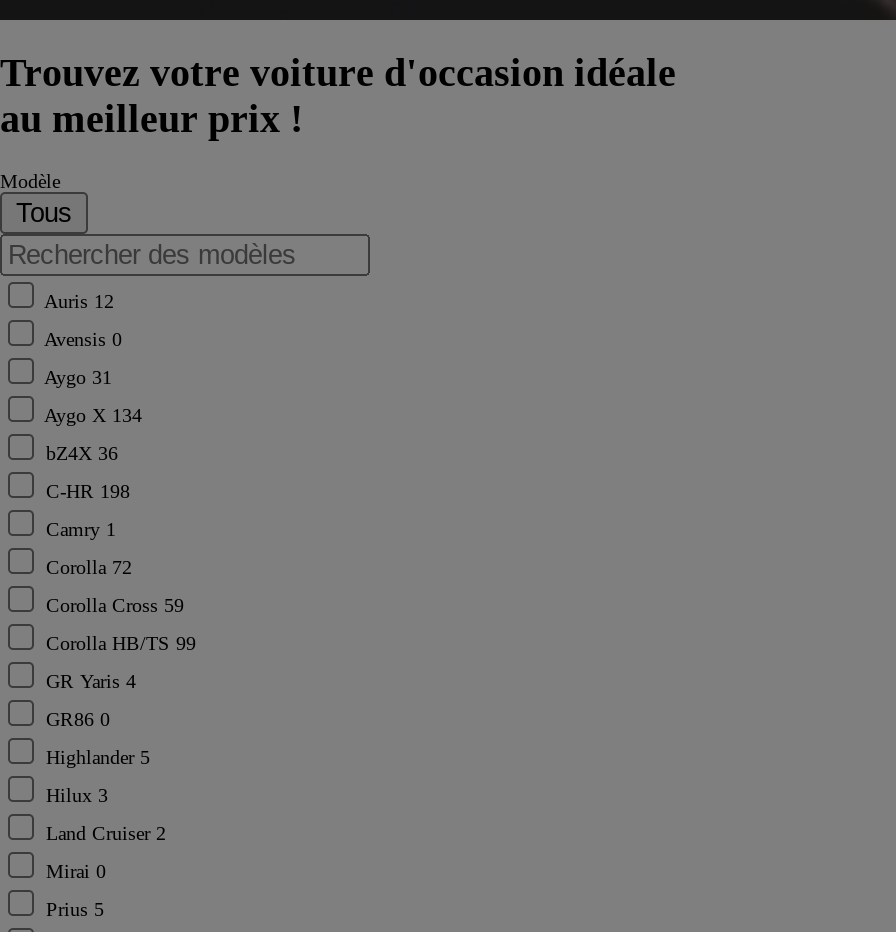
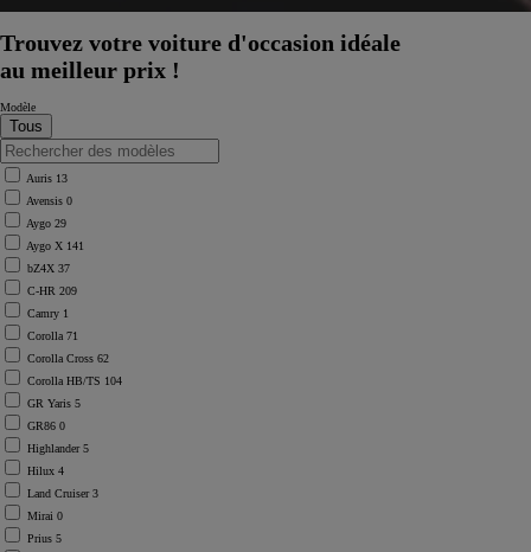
- Auris 12
+ Auris 13

- Aygo 31
+ Aygo 29

- Aygo X 134
+ Aygo X 141

- bZ4X 36
+ bZ4X 37

- C-HR 198
+ C-HR 209

- Corolla 72
+ Corolla 71

- Corolla Cross 59
+ Corolla Cross 62

- Corolla HB/TS 99
+ Corolla HB/TS 104

- GR Yaris 4
+ GR Yaris 5

- Hilux 3
+ Hilux 4

- Land Cruiser 2
+ Land Cruiser 3
